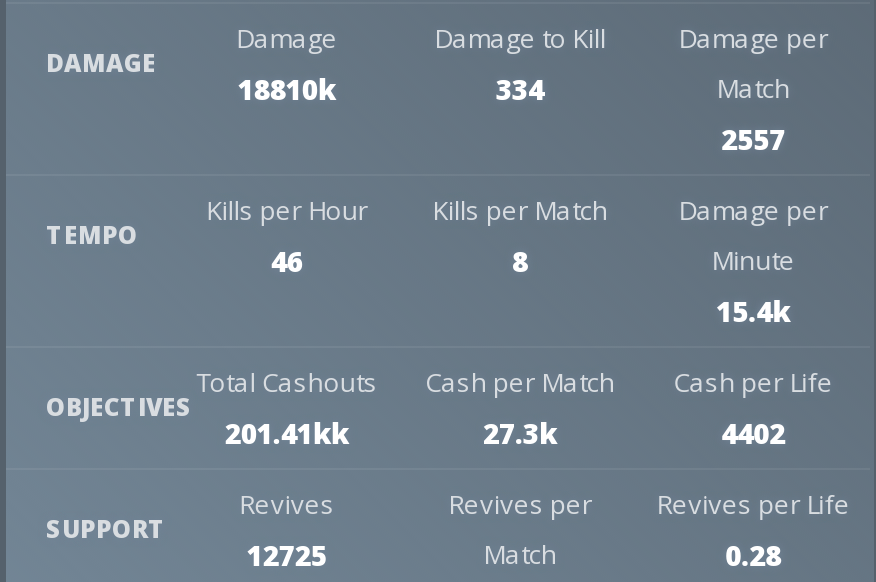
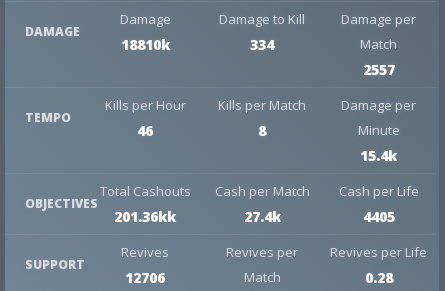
- 201.41kk
+ 201.36kk

- 27.3k
+ 27.4k

- 4402
+ 4405

- 12725
+ 12706
